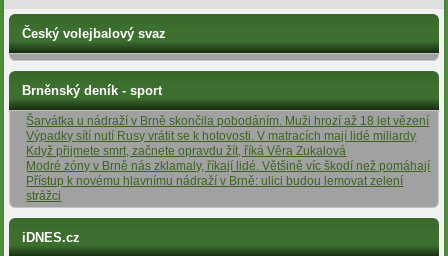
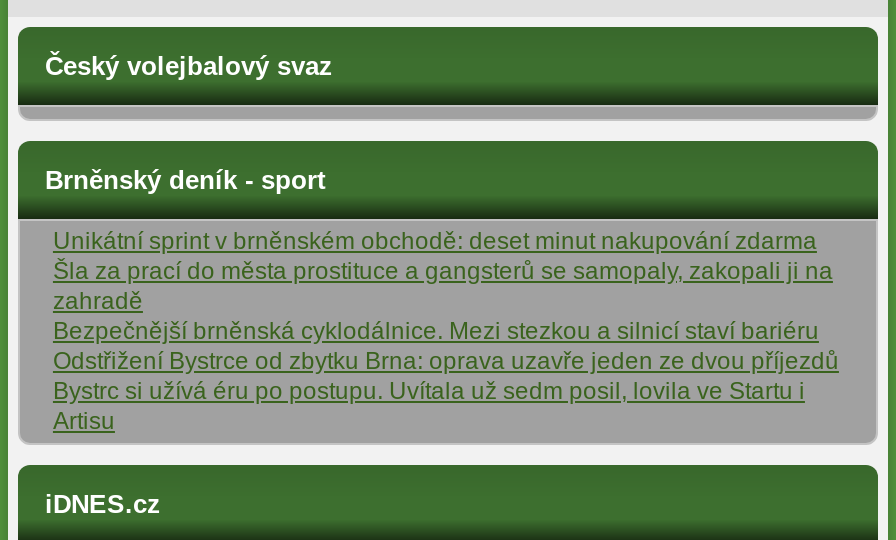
- Šarvátka u nádraží v Brně skončila pobodáním. Muži hrozí až 18 let vězení
- Výpadky sítí nutí Rusy vrátit se k hotovosti. V matracích mají lidé miliardy
- Když přijmete smrt, začnete opravdu žít, říká Věra Zukalová
- Modré zóny v Brně nás zklamaly, říkají lidé. Většině víc škodí než pomáhají
- Přístup k novému hlavnímu nádraží v Brně: ulici budou lemovat zelení
- strážci
+ Unikátní sprint v brněnském obchodě: deset minut nakupování zdarma
+ Šla za prací do města prostituce a gangsterů se samopaly, zakopali ji na
+ zahradě
+ Bezpečnější brněnská cyklodálnice. Mezi stezkou a silnicí staví bariéru
+ Odstřižení Bystrce od zbytku Brna: oprava uzavře jeden ze dvou příjezdů
+ Bystrc si užívá éru po postupu. Uvítala už sedm posil, lovila ve Startu i
+ Artisu
